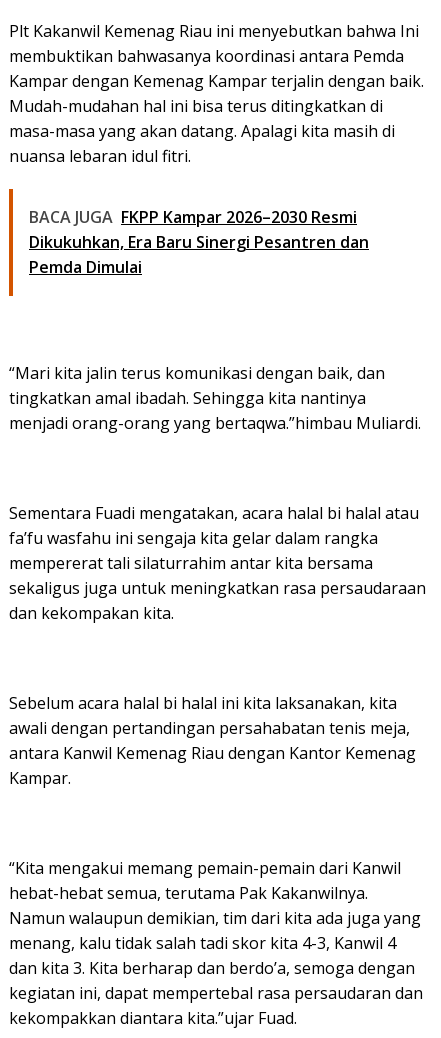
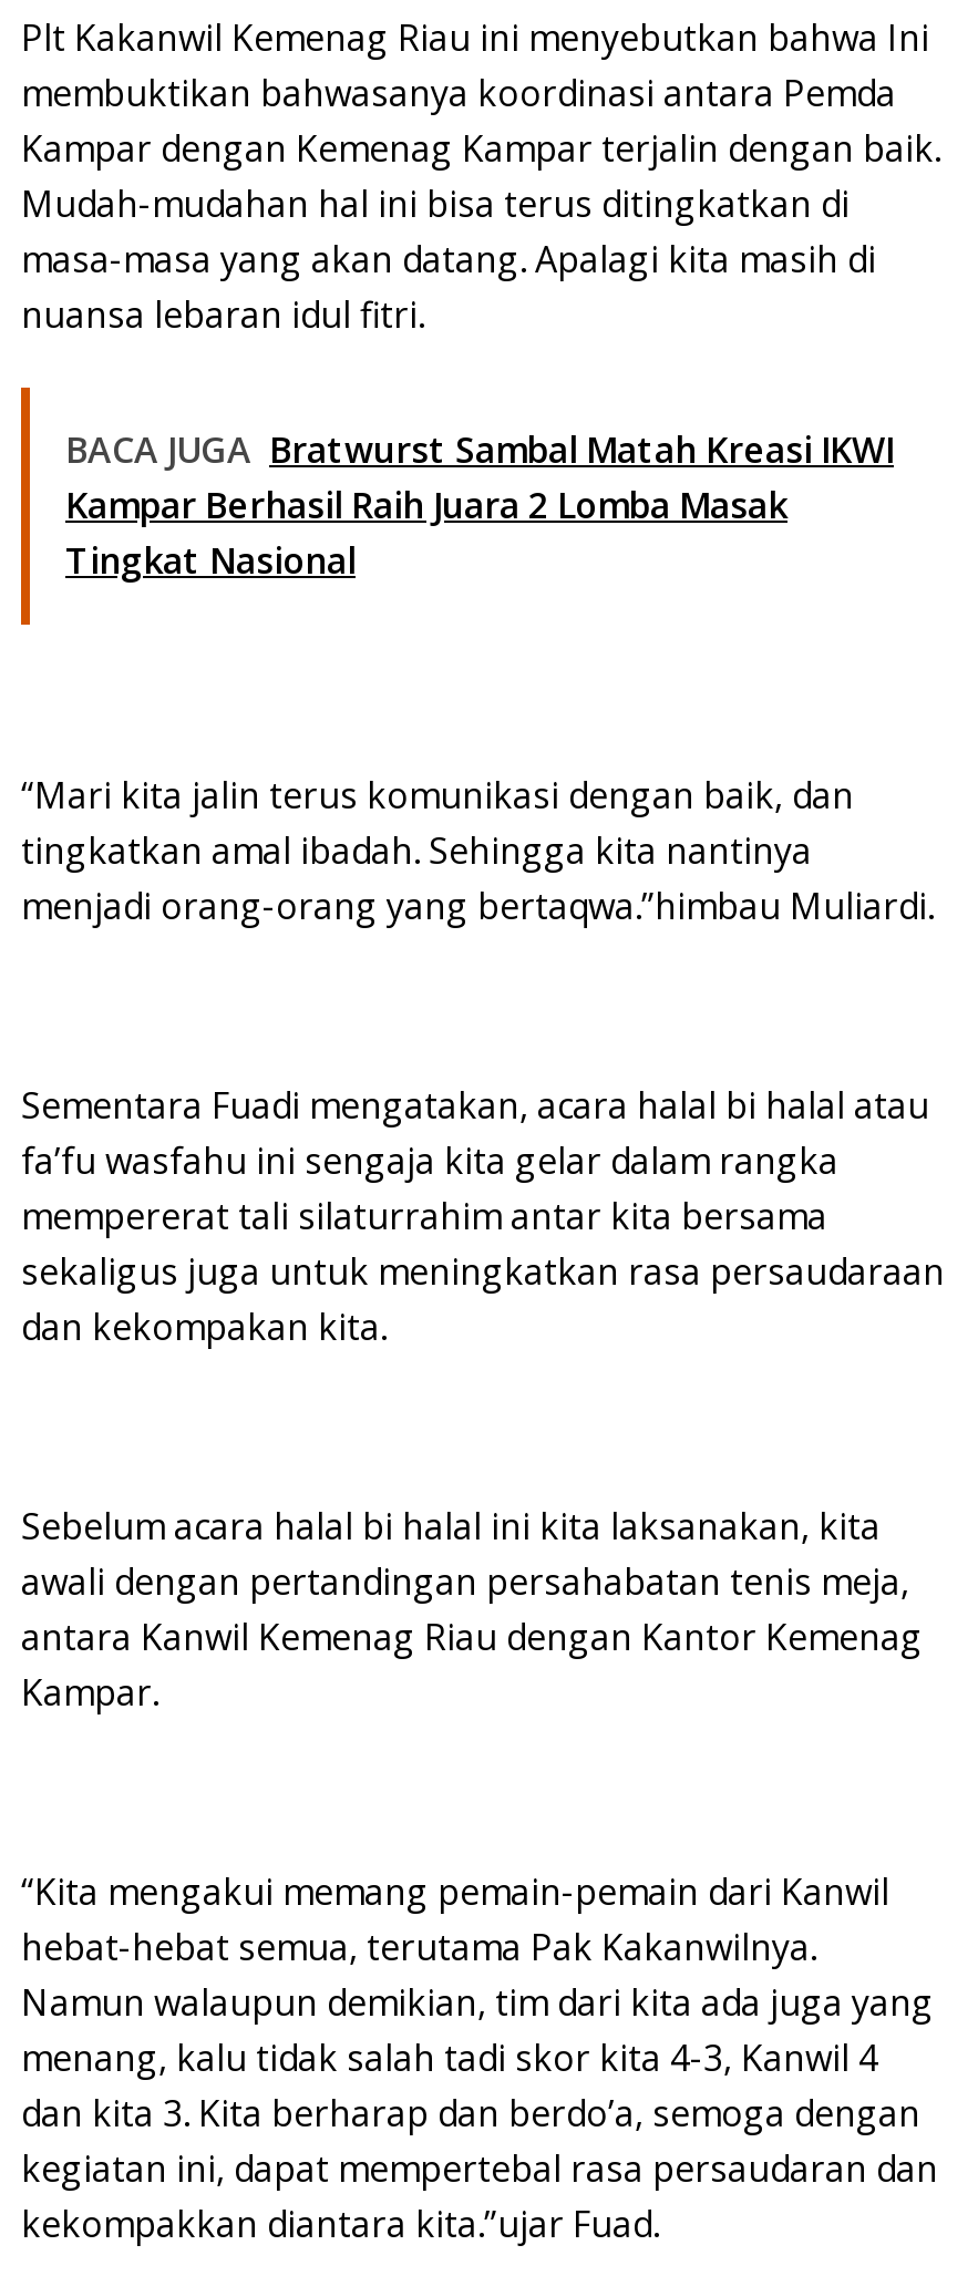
- BACA JUGA FKPP Kampar 2026–2030 Resmi
- Dikukuhkan, Era Baru Sinergi Pesantren dan
- Pemda Dimulai
+ BACA JUGA Bratwurst Sambal Matah Kreasi IKWI
+ Kampar Berhasil Raih Juara 2 Lomba Masak
+ Tingkat Nasional
